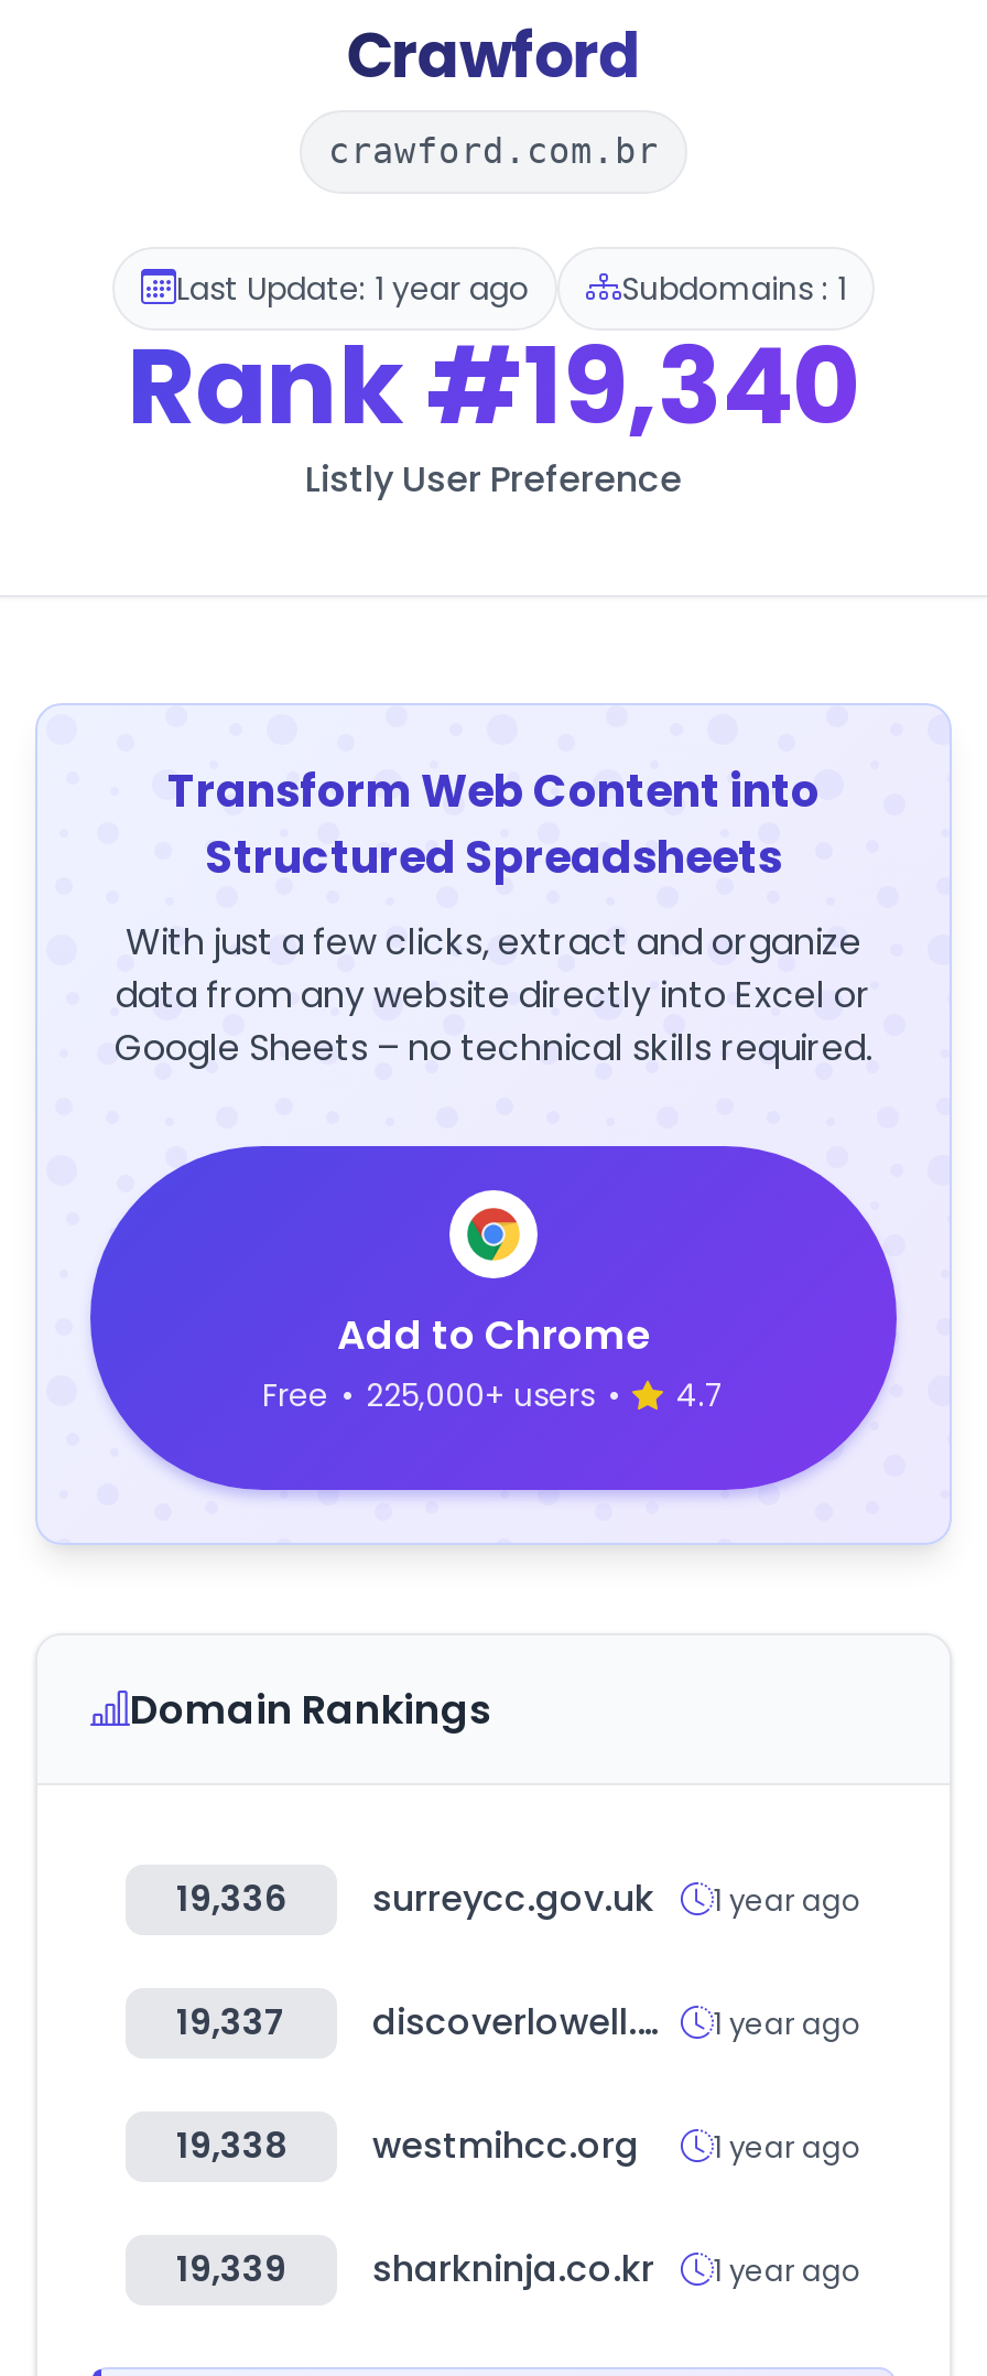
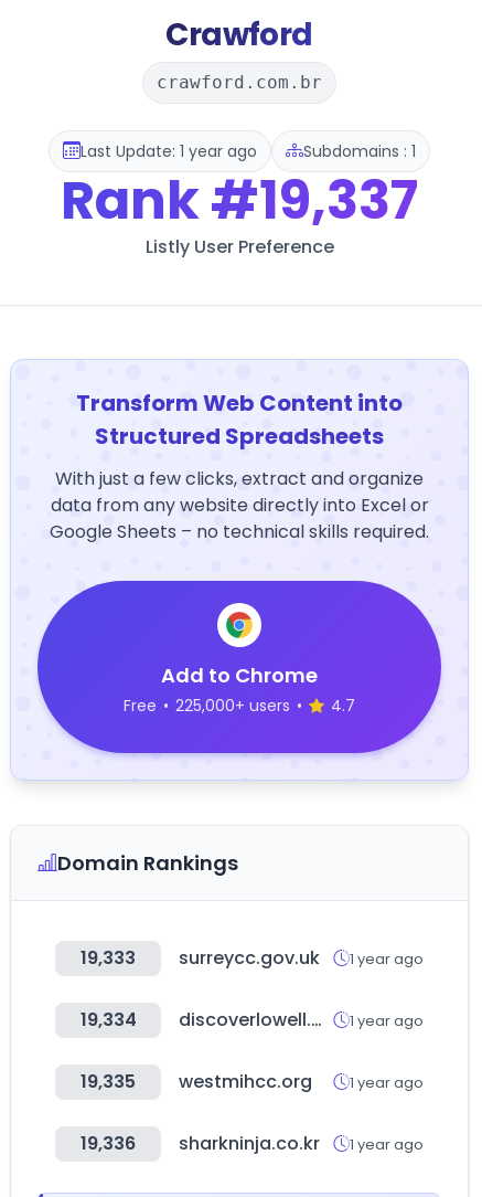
- Rank #19,340
+ Rank #19,337

- 19,336 surreycc.gov.uk 1 year ago
+ 19,333 surreycc.gov.uk 1 year ago

- 19,337
+ 19,334

- 19,338 westmihcc.org 1 year ago
+ 19,335 westmihcc.org 1 year ago

- 19,339 sharkninja.co.kr 1 year ago
+ 19,336 sharkninja.co.kr 1 year ago
